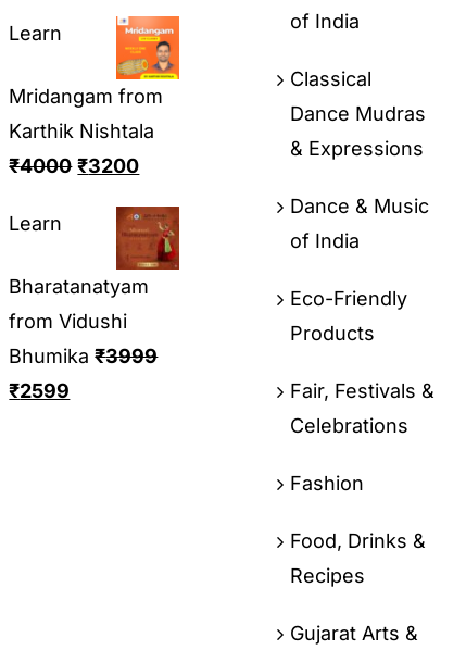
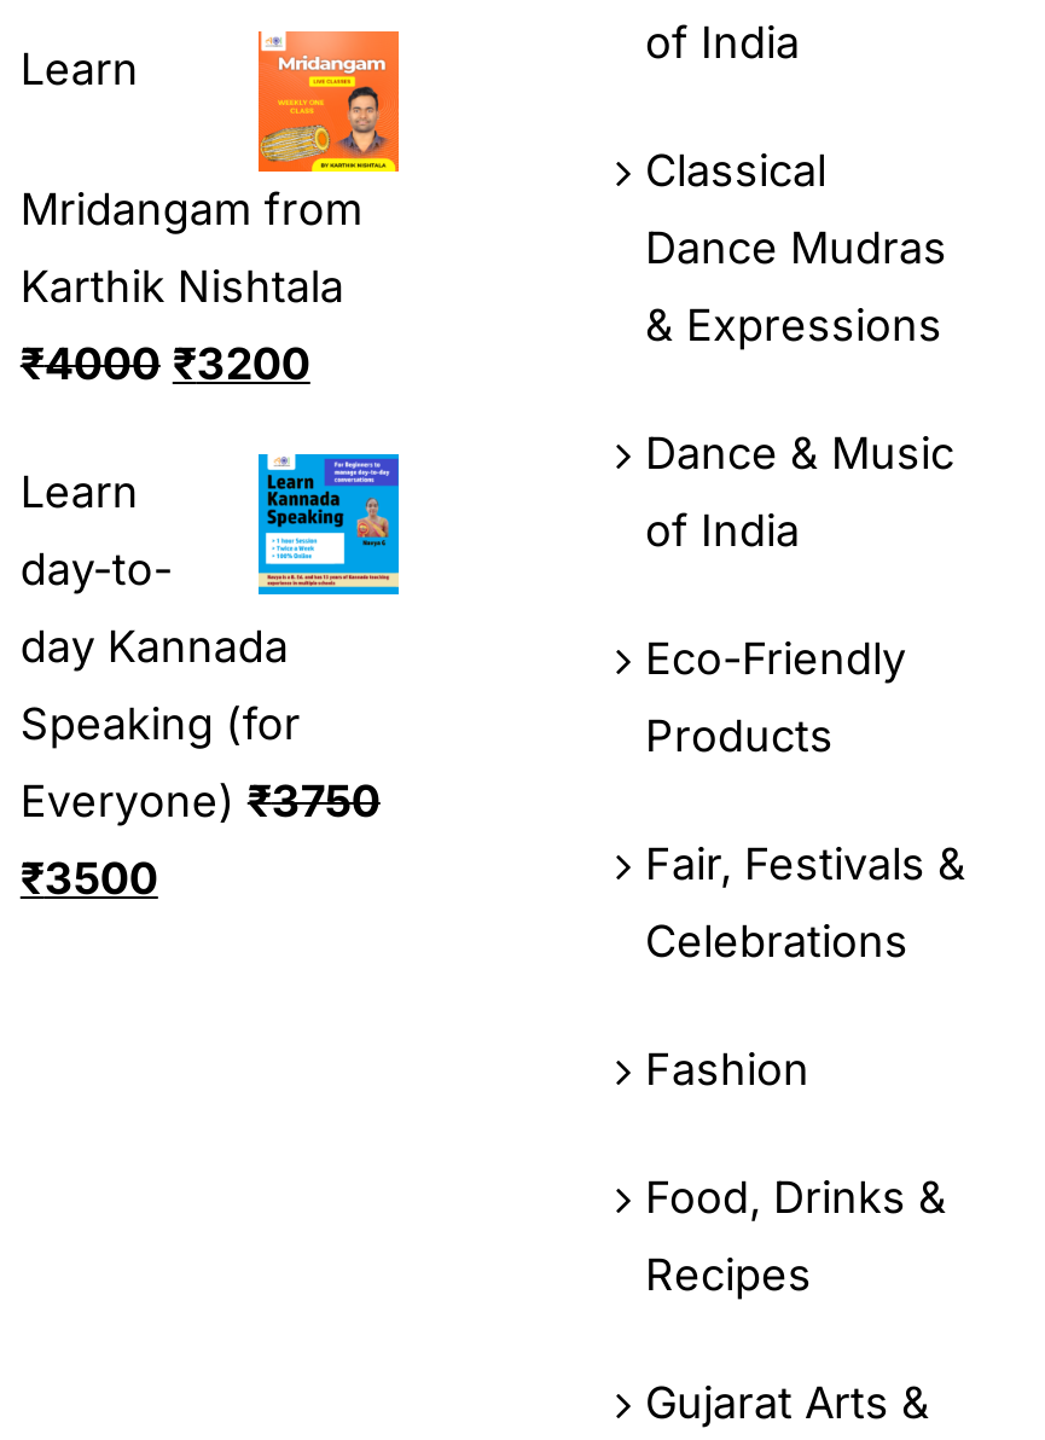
- [image]
- Bharatanatyam
- from Vidushi
- Bhumika ₹3999
- ₹2599
+ [image]
+ day-to-
+ day Kannada
+ Speaking (for
+ Everyone) ₹3750
+ ₹3500
